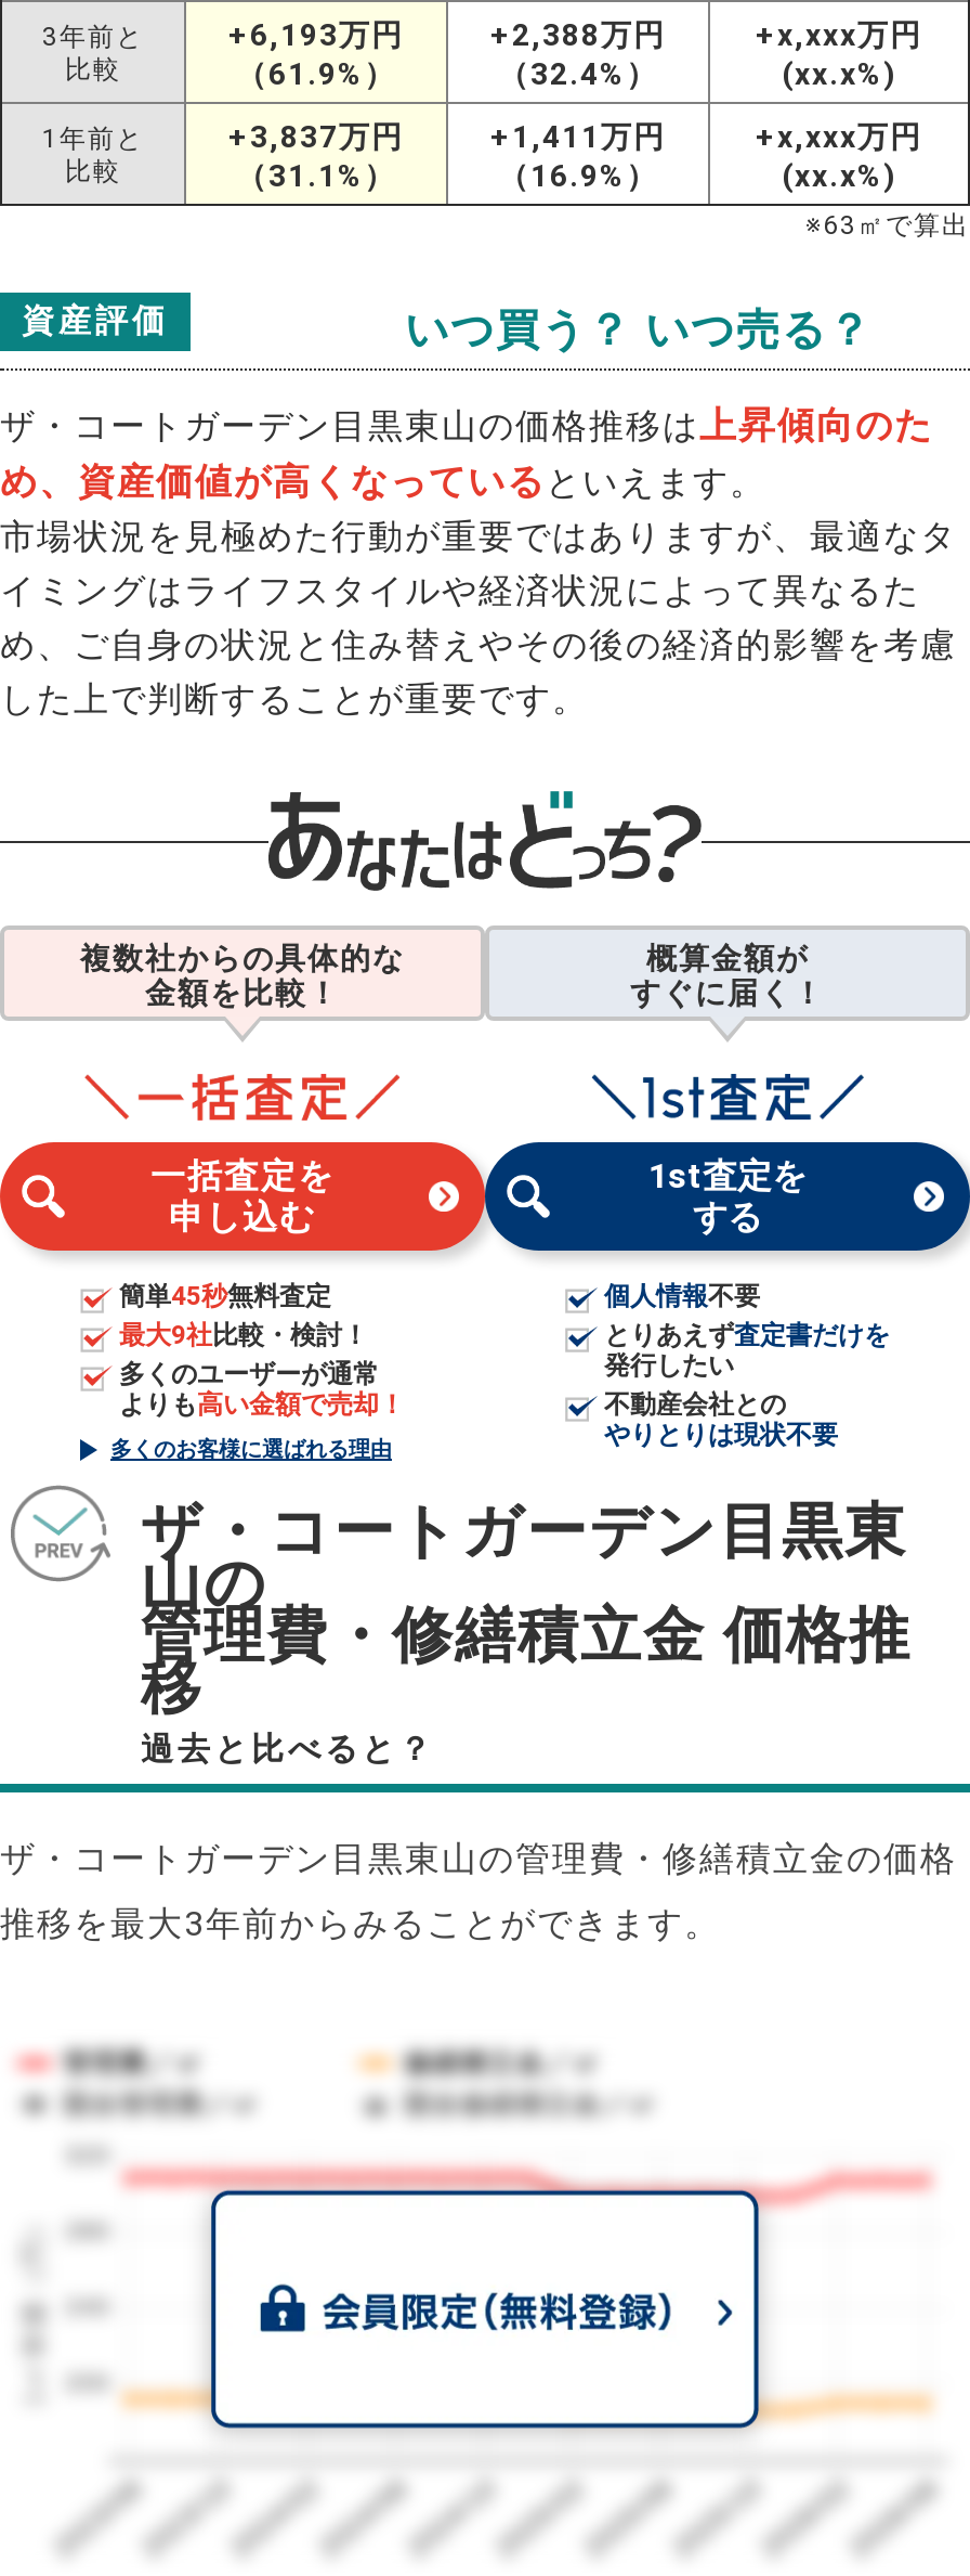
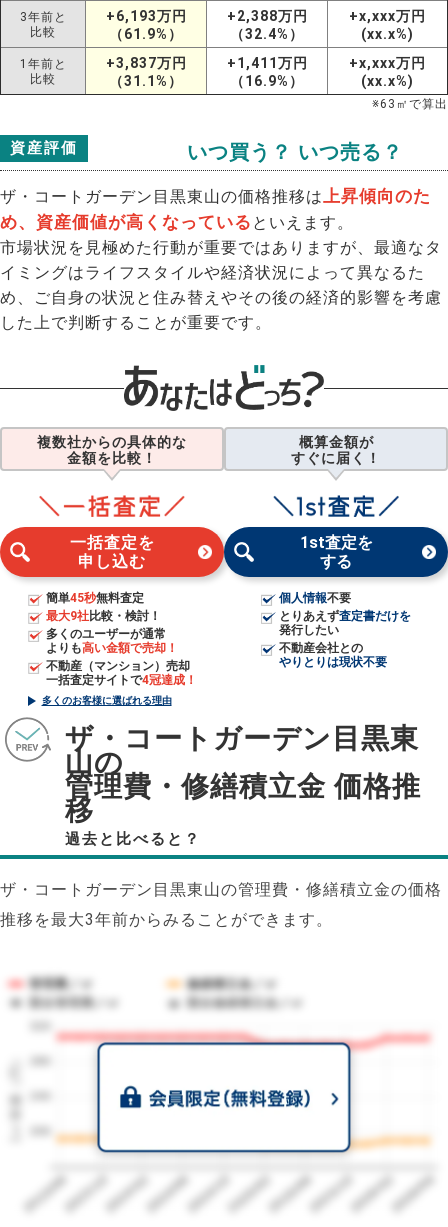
+ 不動産（マンション）売却
+ 一括査定サイトで4冠達成！
